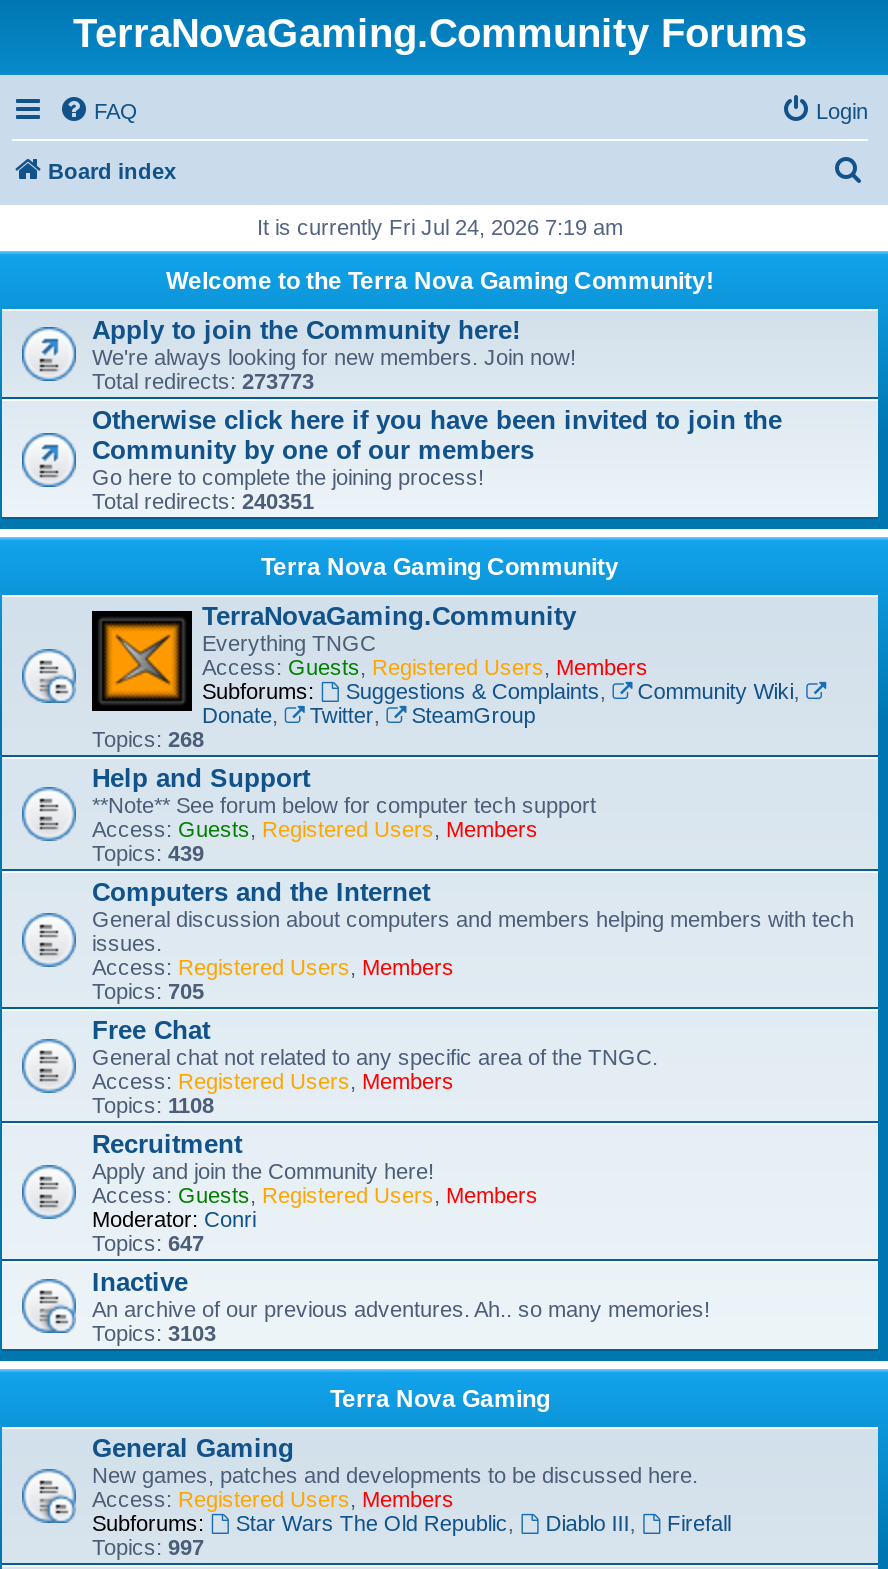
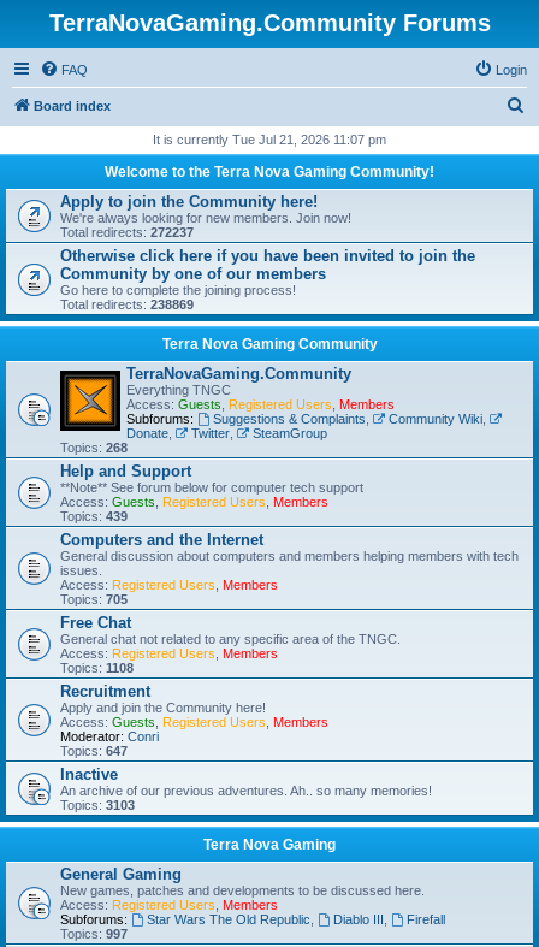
- It is currently Fri Jul 24, 2026 7:19 am
+ It is currently Tue Jul 21, 2026 11:07 pm

- Total redirects: 273773
+ Total redirects: 272237

- Total redirects: 240351
+ Total redirects: 238869
